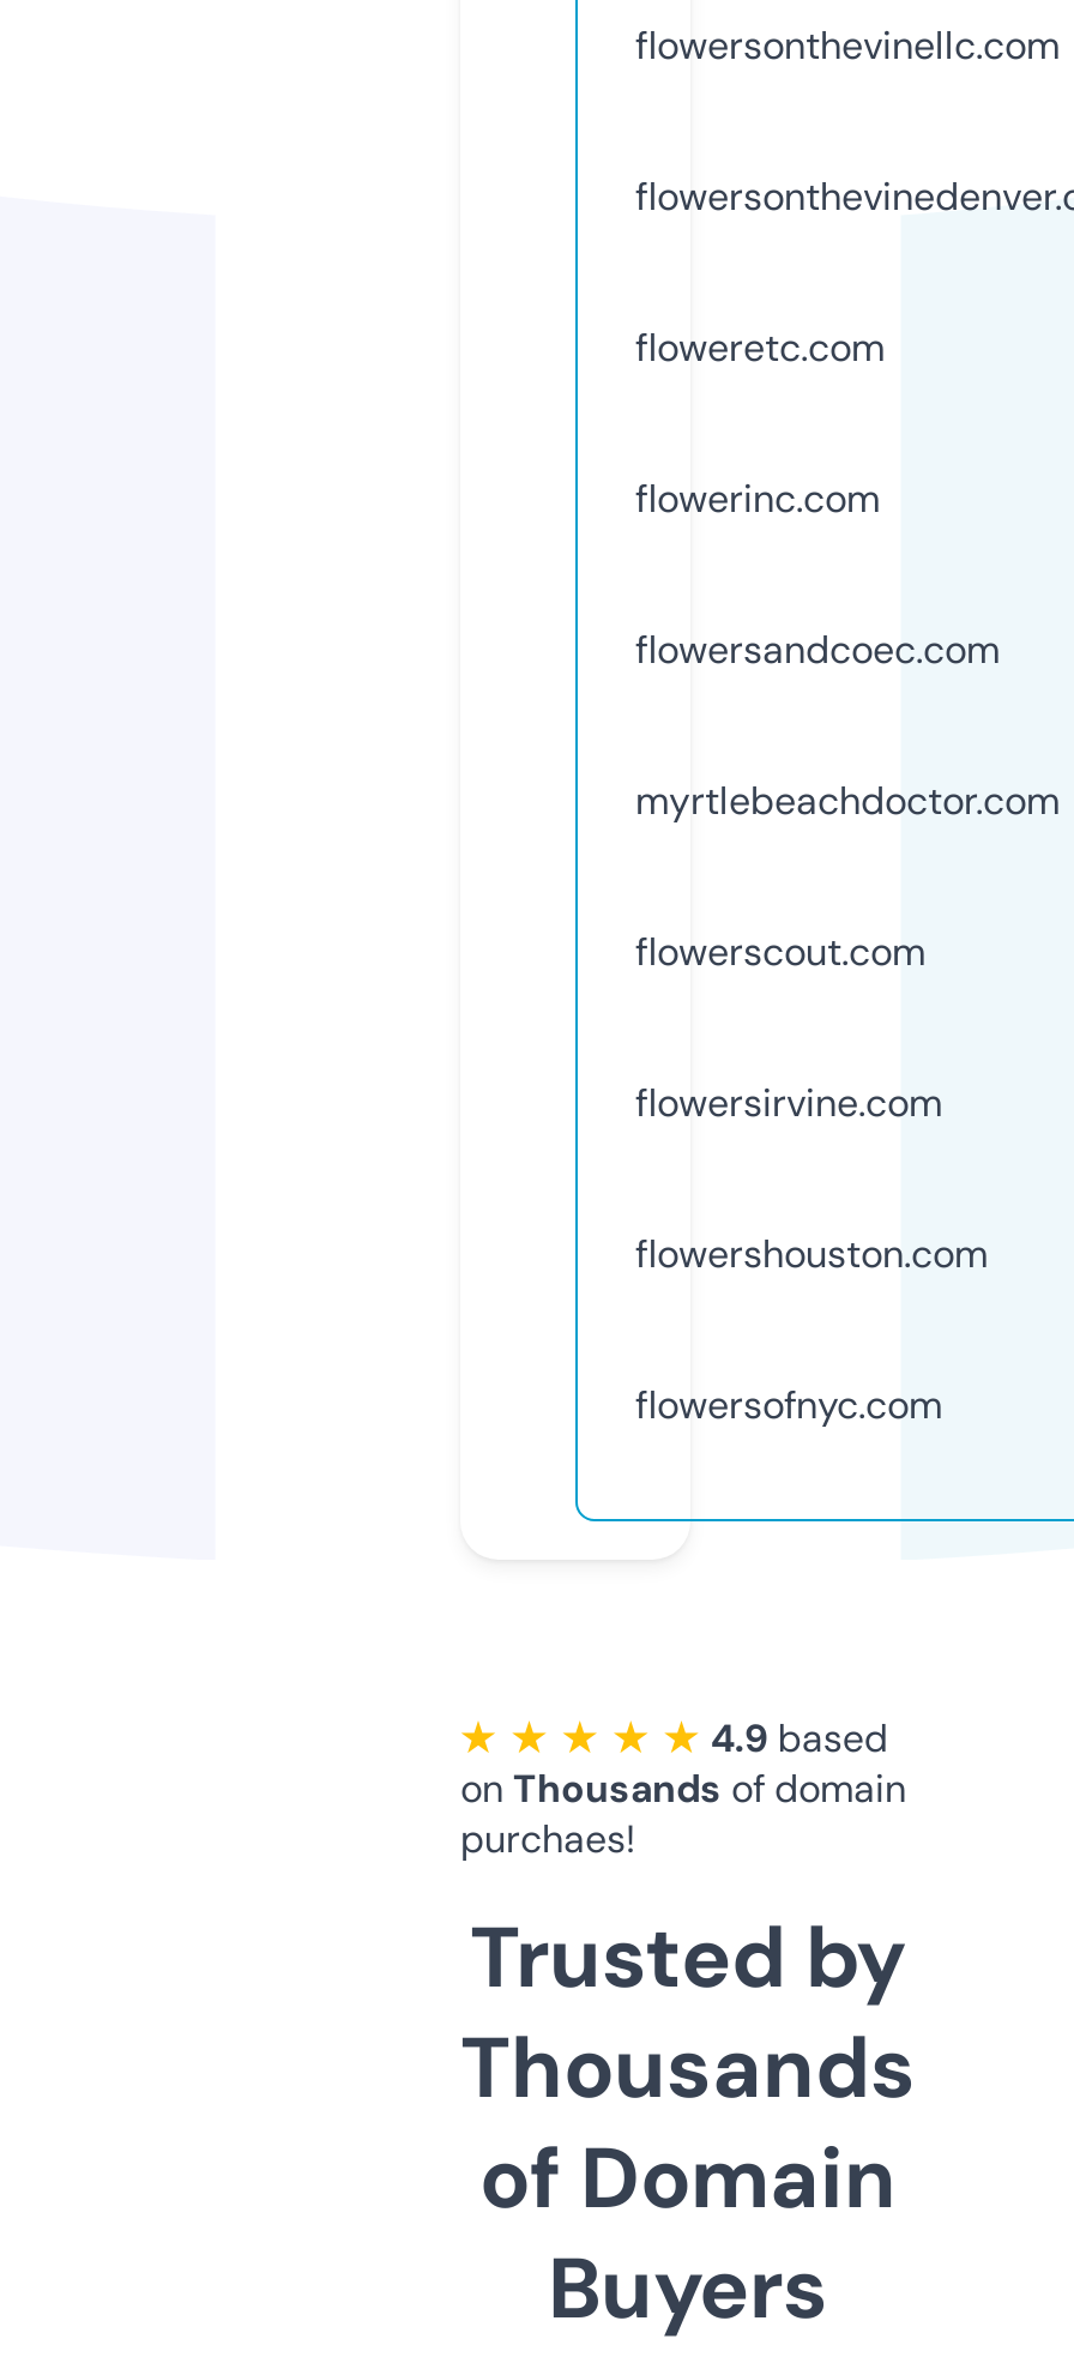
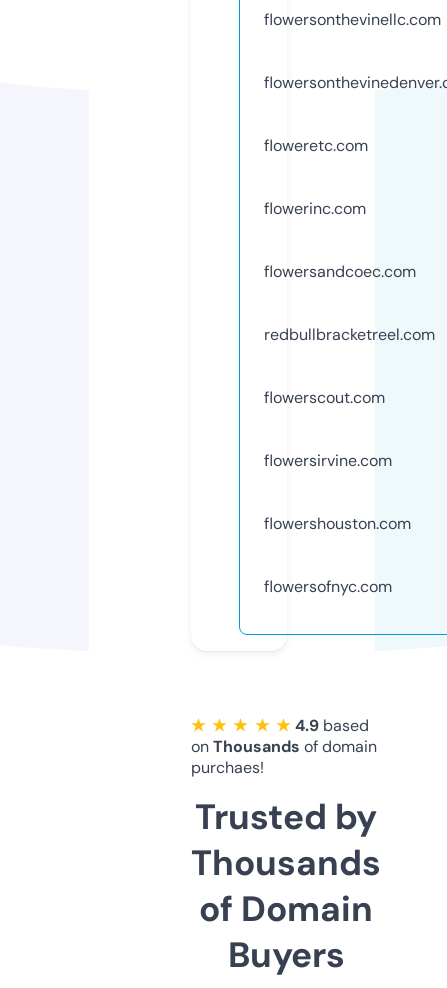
- myrtlebeachdoctor.com
+ redbullbracketreel.com
